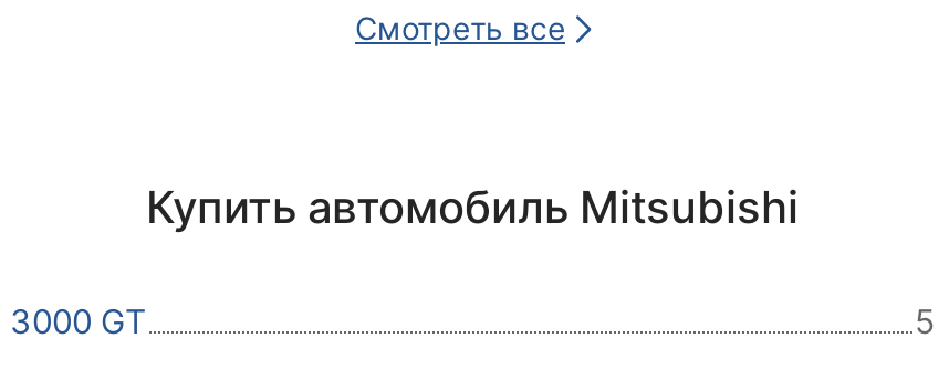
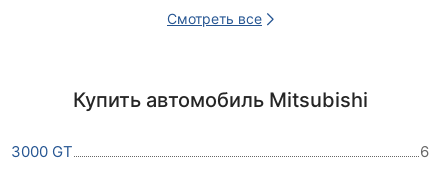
- 5
+ 6
